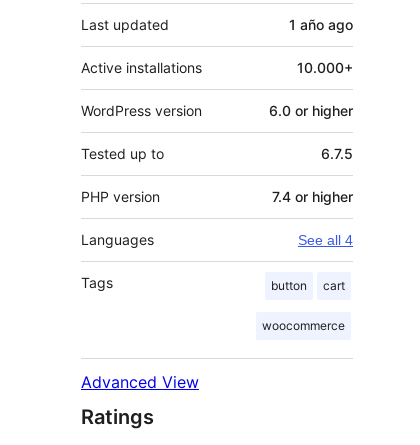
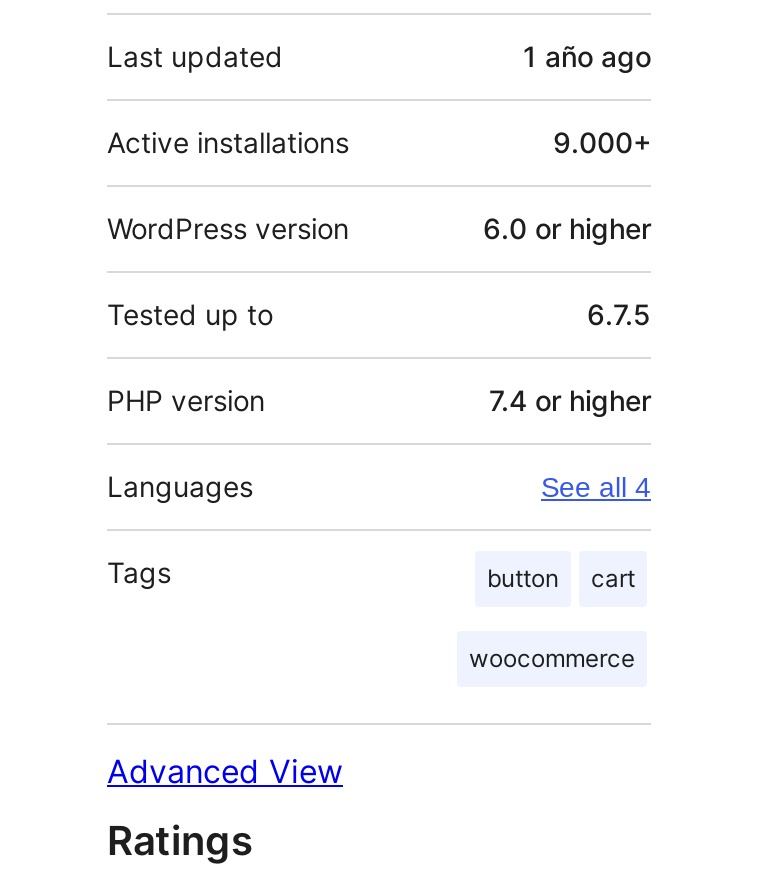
- 10.000+
+ 9.000+
